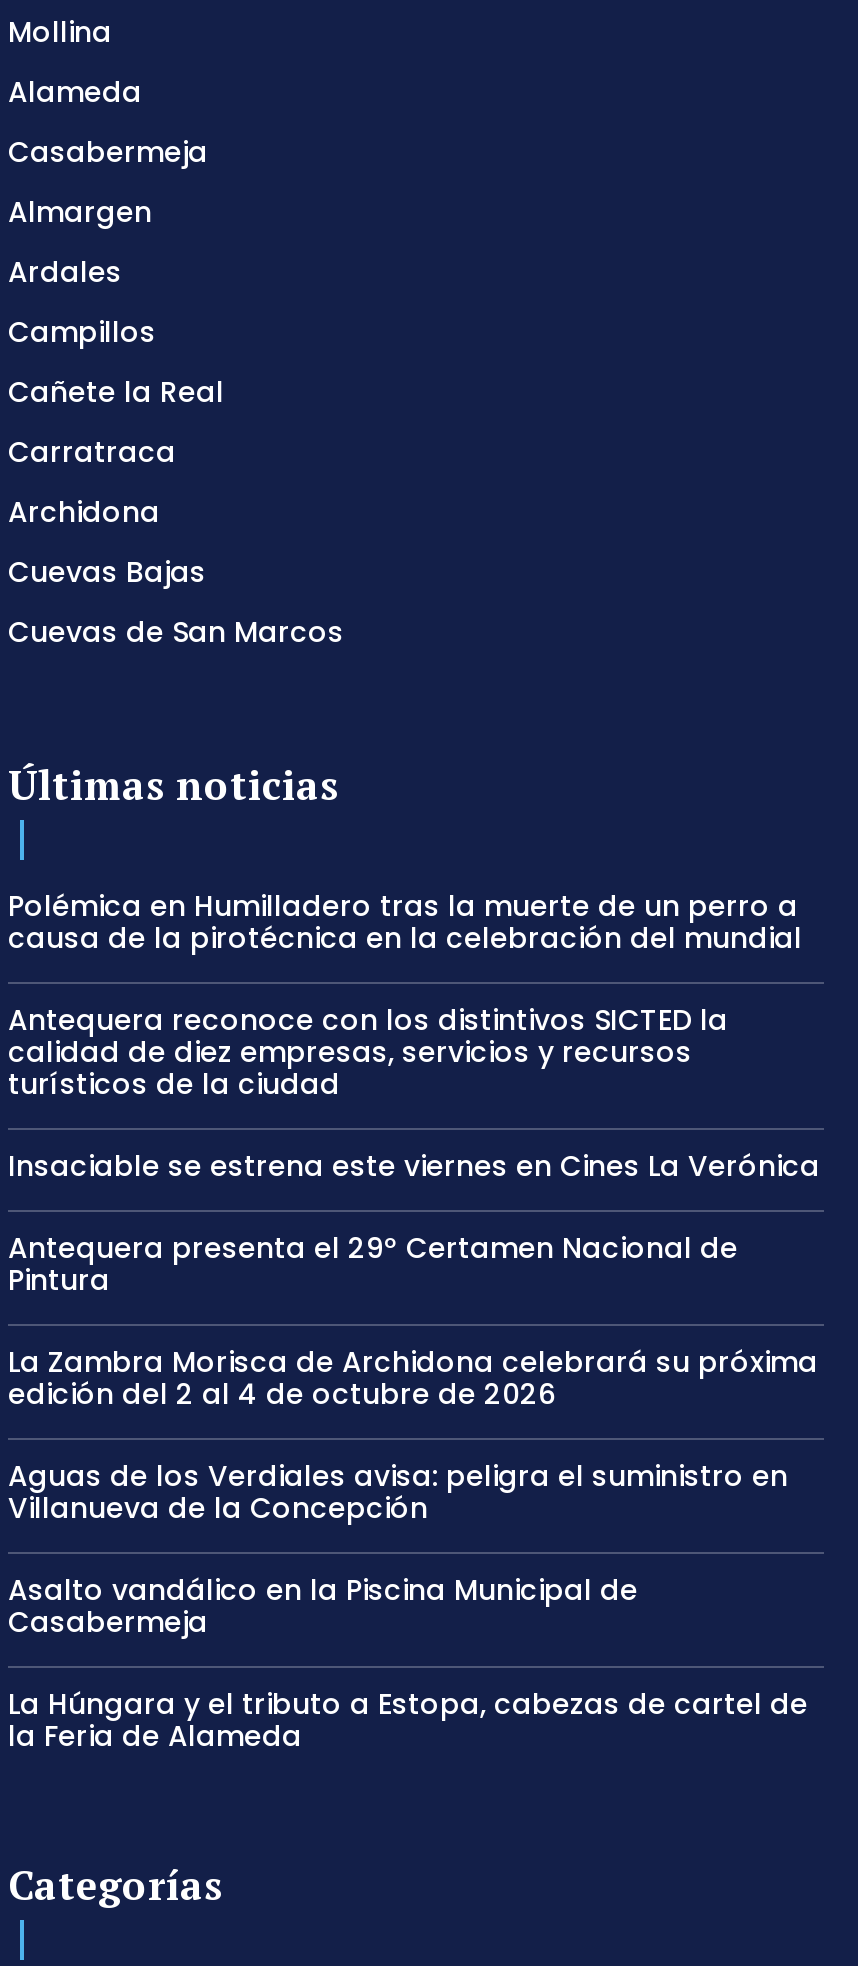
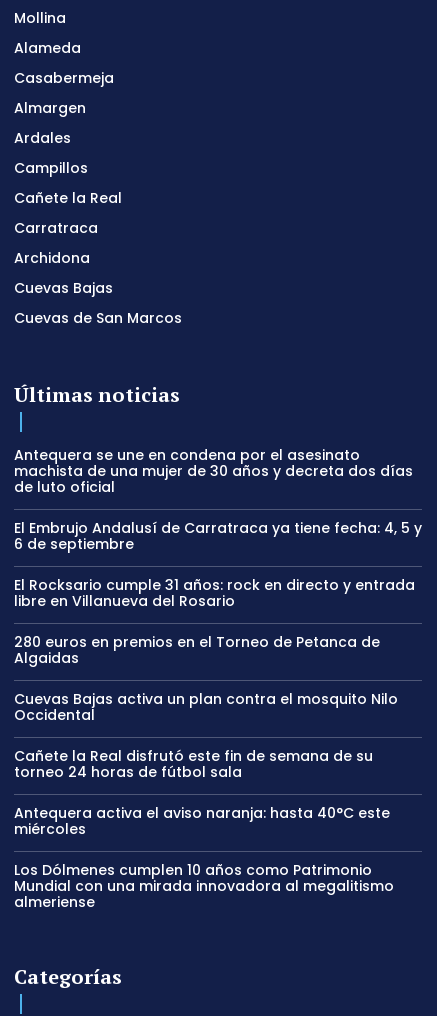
- Polémica en Humilladero tras la muerte de un perro a
- causa de la pirotécnica en la celebración del mundial
+ Antequera se une en condena por el asesinato
+ machista de una mujer de 30 años y decreta dos días
+ de luto oficial

- Antequera reconoce con los distintivos SICTED la
- calidad de diez empresas, servicios y recursos
- turísticos de la ciudad
+ El Embrujo Andalusí de Carratraca ya tiene fecha: 4, 5 y
+ 6 de septiembre

- Insaciable se estrena este viernes en Cines La Verónica
+ El Rocksario cumple 31 años: rock en directo y entrada
+ libre en Villanueva del Rosario

- Antequera presenta el 29º Certamen Nacional de
- Pintura
+ 280 euros en premios en el Torneo de Petanca de
+ Algaidas

- La Zambra Morisca de Archidona celebrará su próxima
- edición del 2 al 4 de octubre de 2026
+ Cuevas Bajas activa un plan contra el mosquito Nilo
+ Occidental

- Aguas de los Verdiales avisa: peligra el suministro en
- Villanueva de la Concepción
+ Cañete la Real disfrutó este fin de semana de su
+ torneo 24 horas de fútbol sala

- Asalto vandálico en la Piscina Municipal de
- Casabermeja
+ Antequera activa el aviso naranja: hasta 40°C este
+ miércoles

- La Húngara y el tributo a Estopa, cabezas de cartel de
- la Feria de Alameda
+ Los Dólmenes cumplen 10 años como Patrimonio
+ Mundial con una mirada innovadora al megalitismo
+ almeriense
